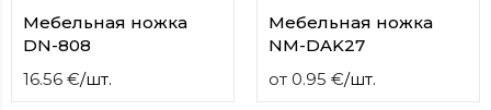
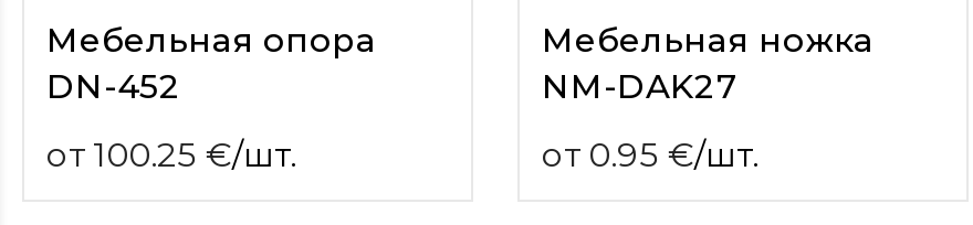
- Мебельная ножка
- DN-808
+ Мебельная опора
+ DN-452

- 16.56 €/шт.
+ от 100.25 €/шт.
